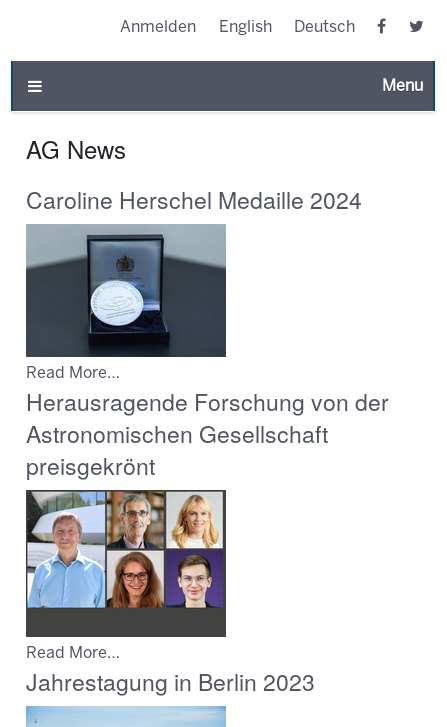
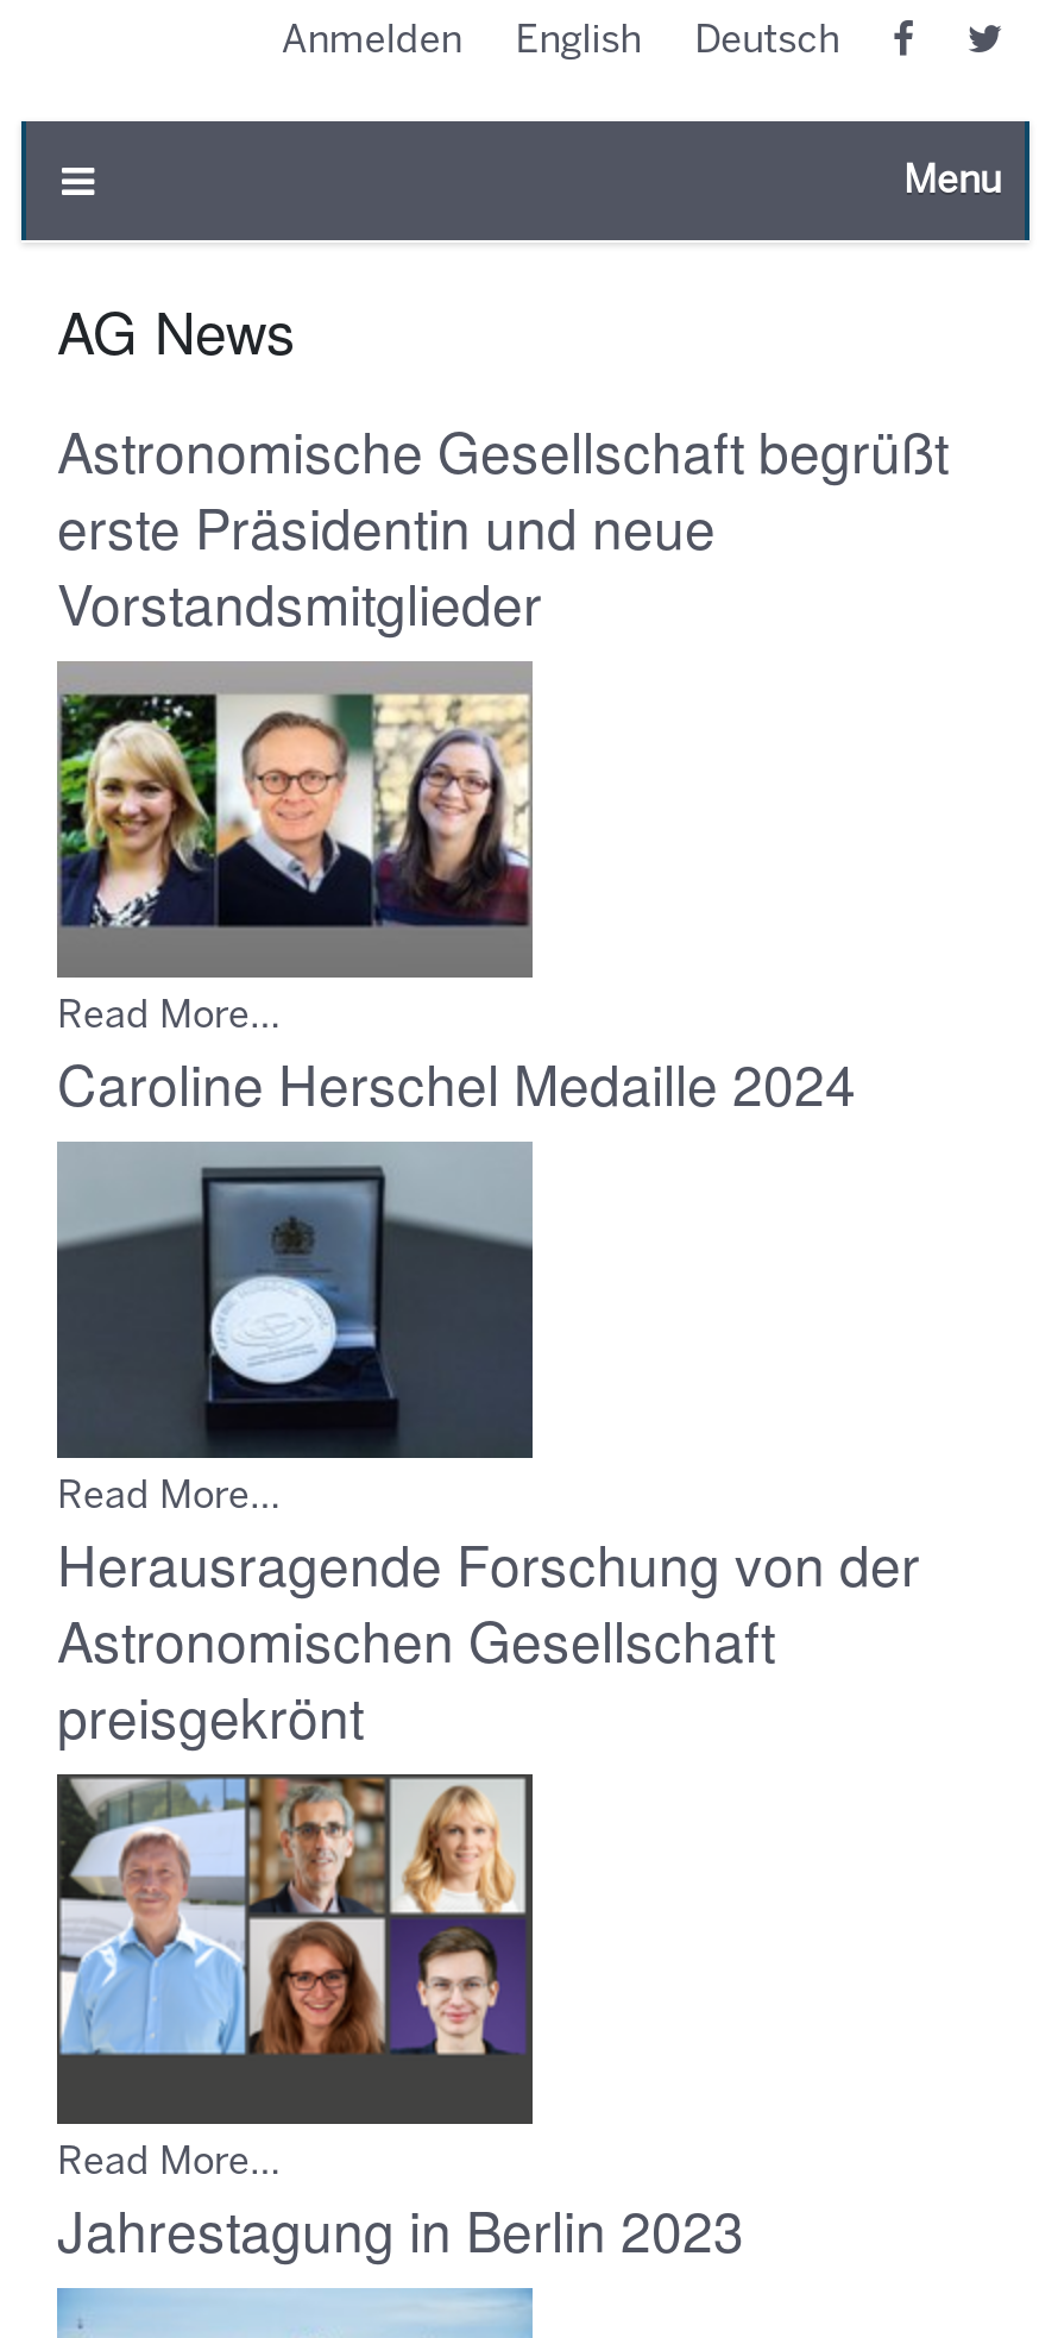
+ [image]
+ Read More…

+ Astronomische Gesellschaft begrüßt
+ erste Präsidentin und neue
+ Vorstandsmitglieder
